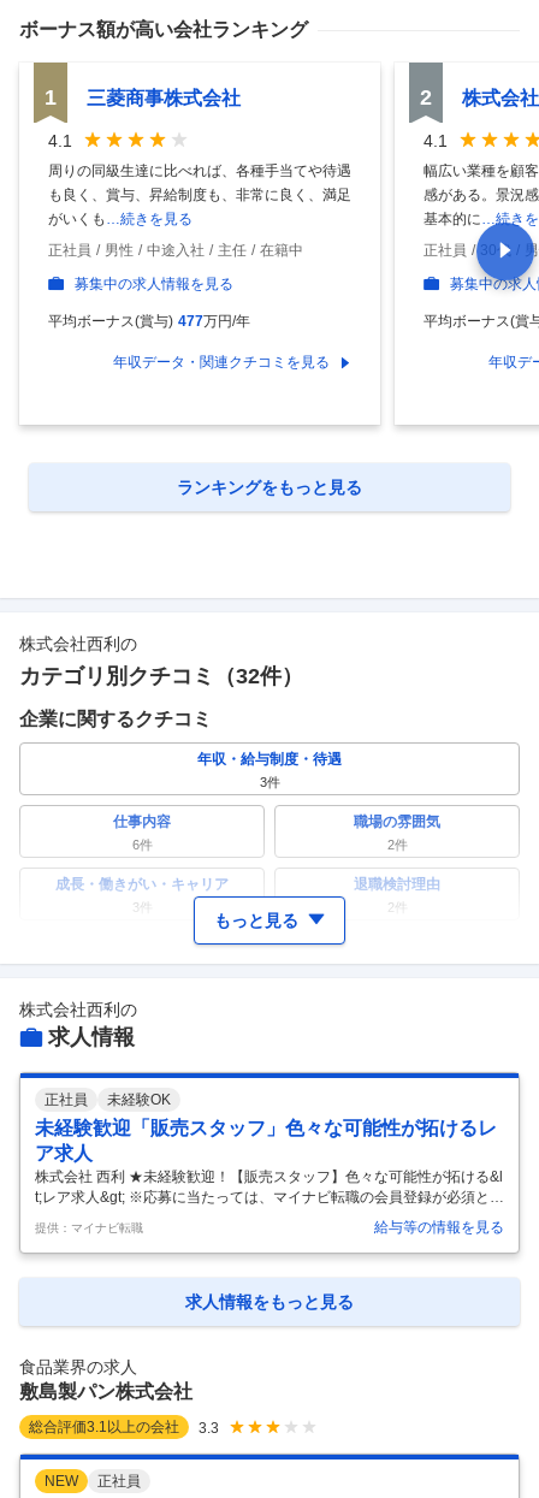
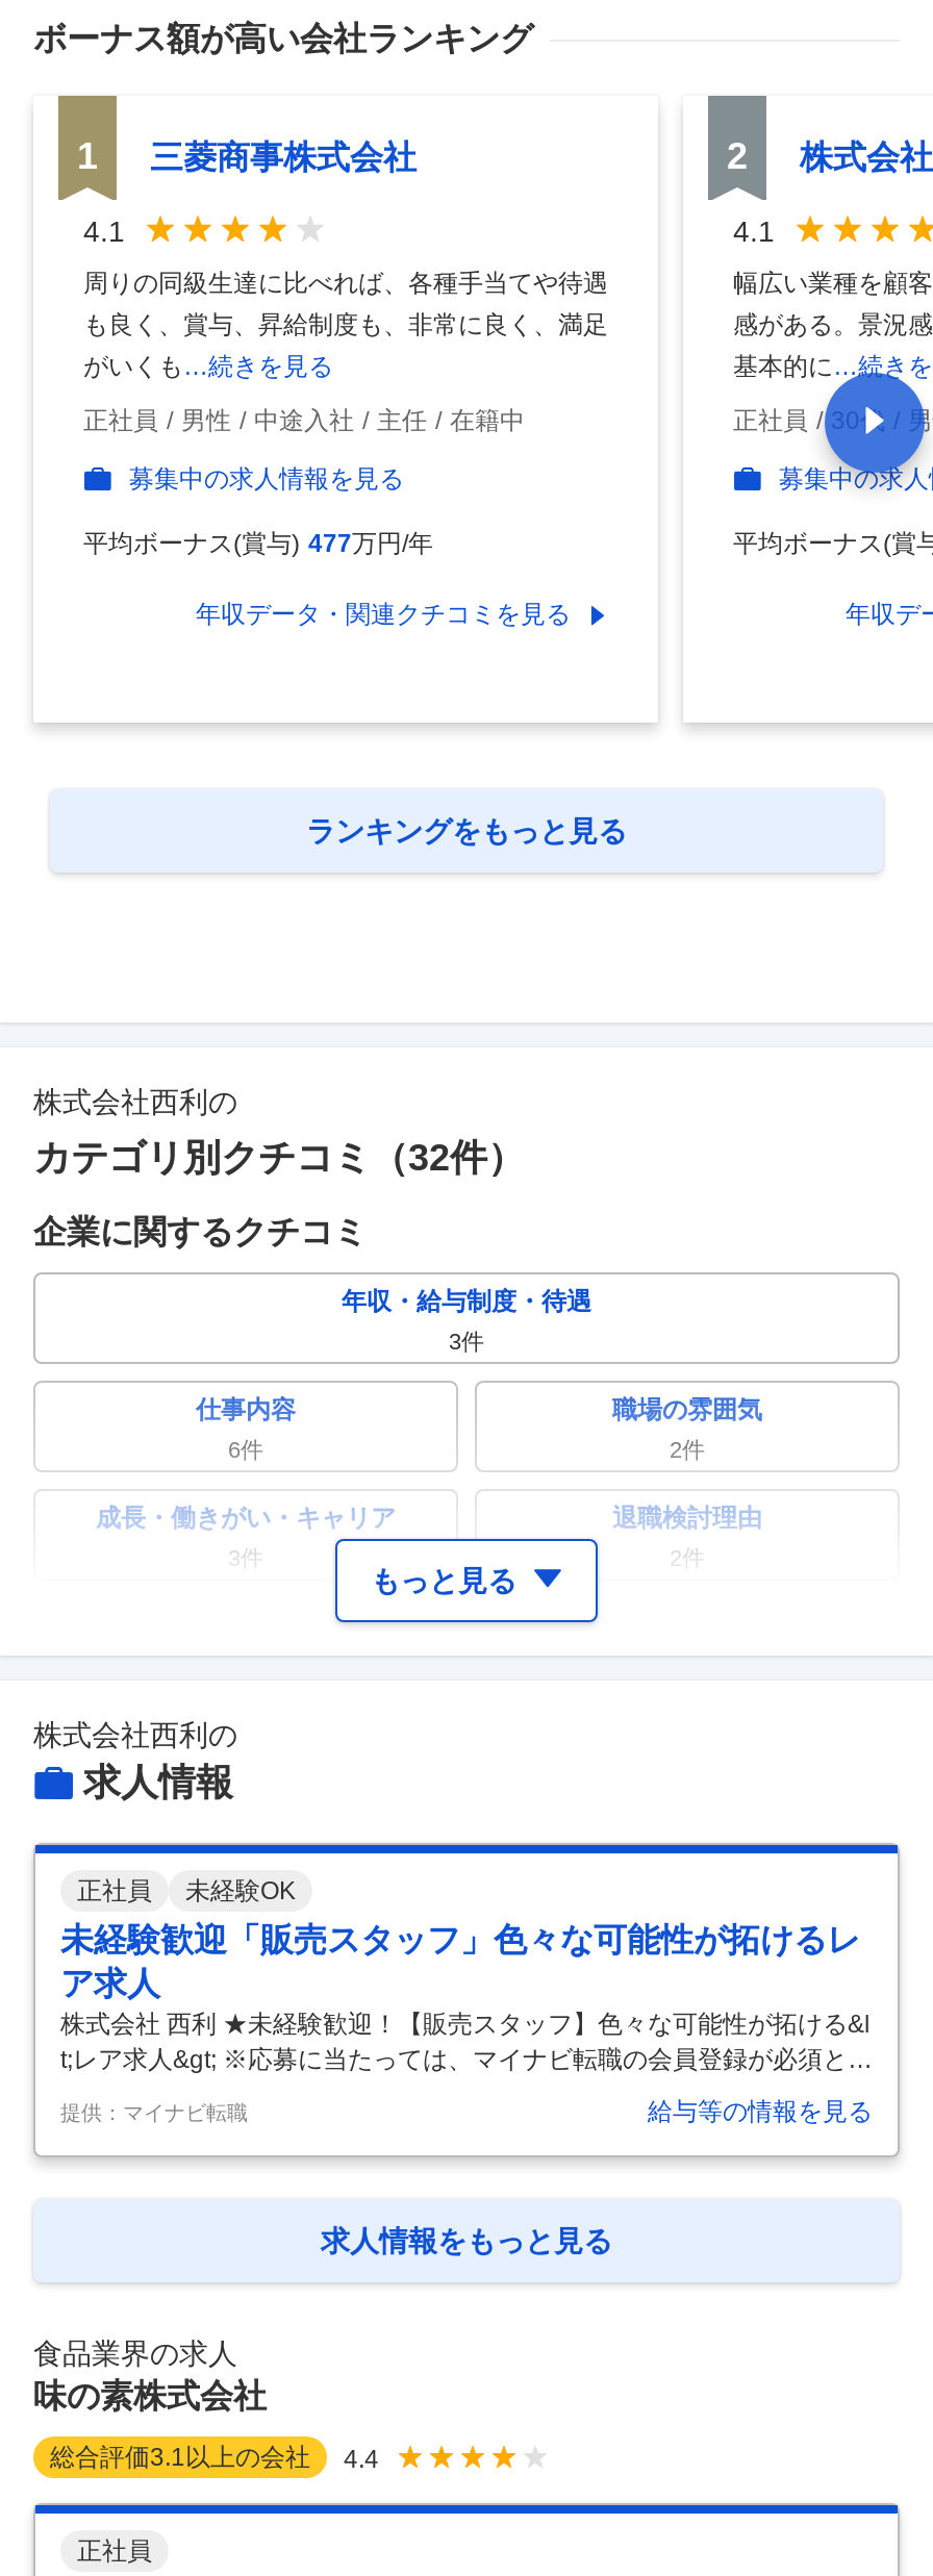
- 敷島製パン株式会社
+ 味の素株式会社

- 3.3
- NEW
+ 4.4
